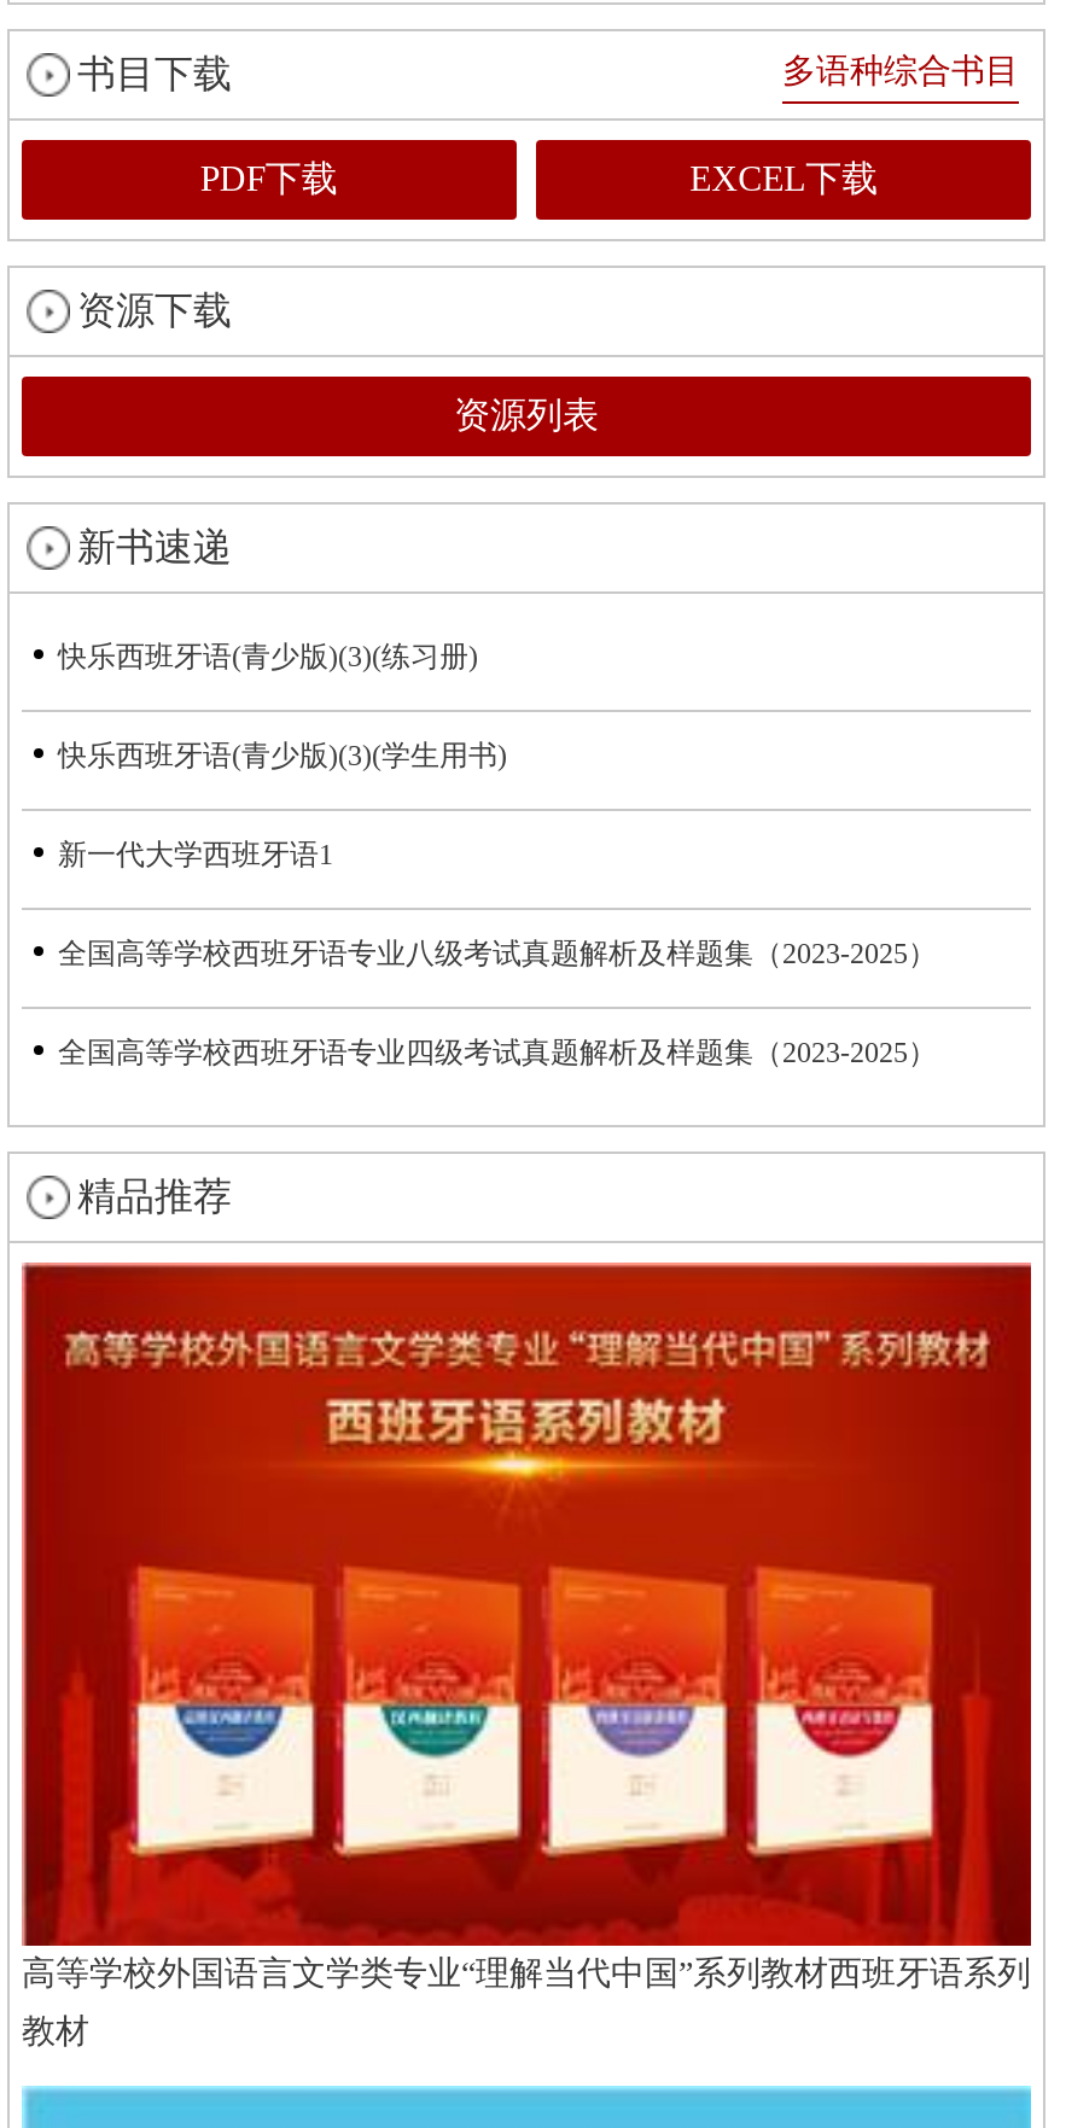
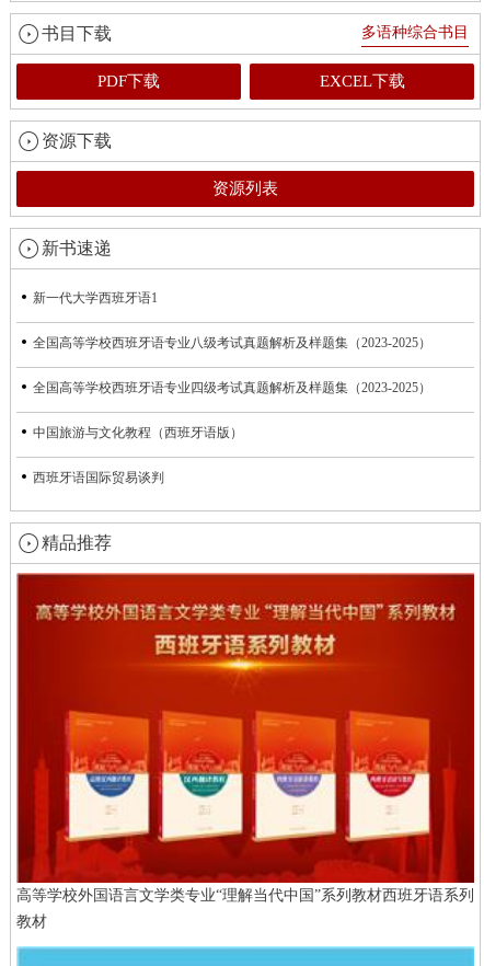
- 快乐西班牙语(青少版)(3)(练习册)
- 快乐西班牙语(青少版)(3)(学生用书)

moved up: 新一代大学西班牙语1 | 全国高等学校西班牙语专业八级考试真题解析及样题集（2023-2025） | 全国高等学校西班牙语专业四级考试真题解析及样题集（2023-2025）

+ 中国旅游与文化教程（西班牙语版）
+ 西班牙语国际贸易谈判
